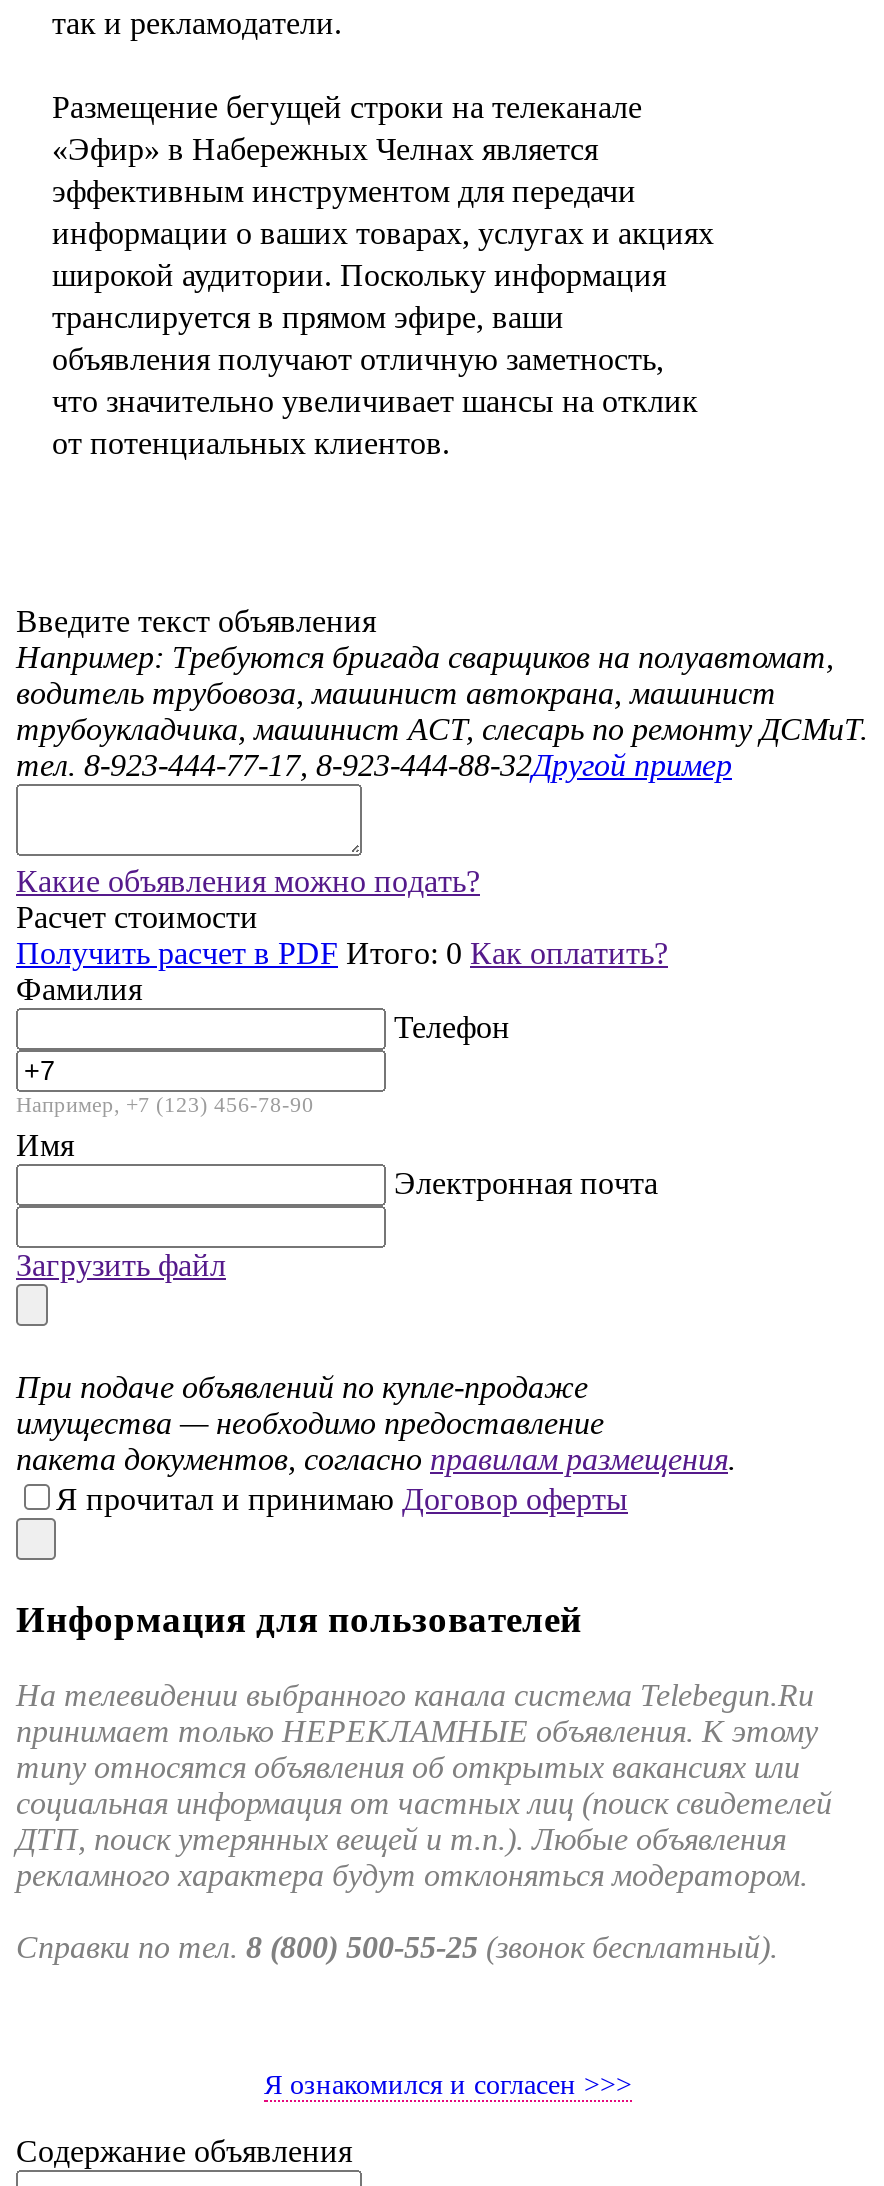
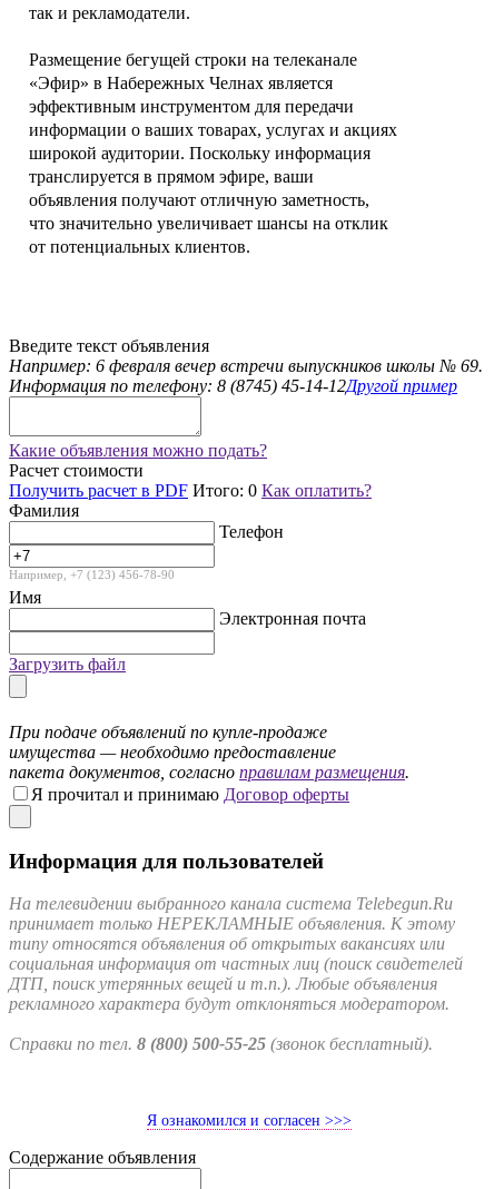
- Например: Требуются бригада сварщиков на полуавтомат,
- водитель трубовоза, машинист автокрана, машинист
- трубоукладчика, машинист АСТ, слесарь по ремонту ДСМиТ.
- тел. 8-923-444-77-17, 8-923-444-88-32Другой пример
+ Например: 6 февраля вечер встречи выпускников школы № 69.
+ Информация по телефону: 8 (8745) 45-14-12Другой пример
